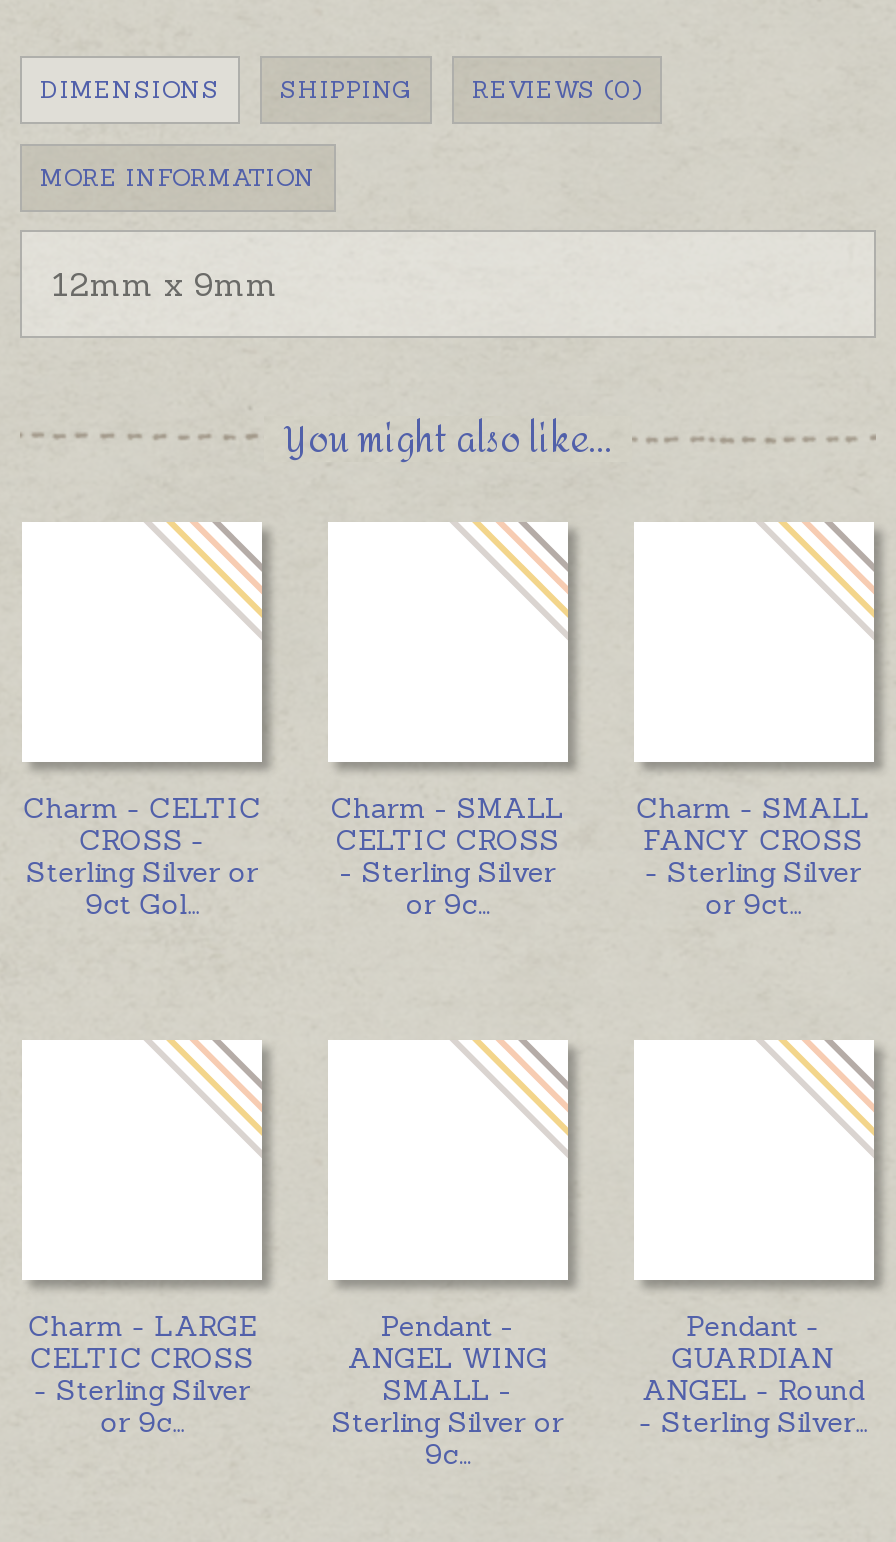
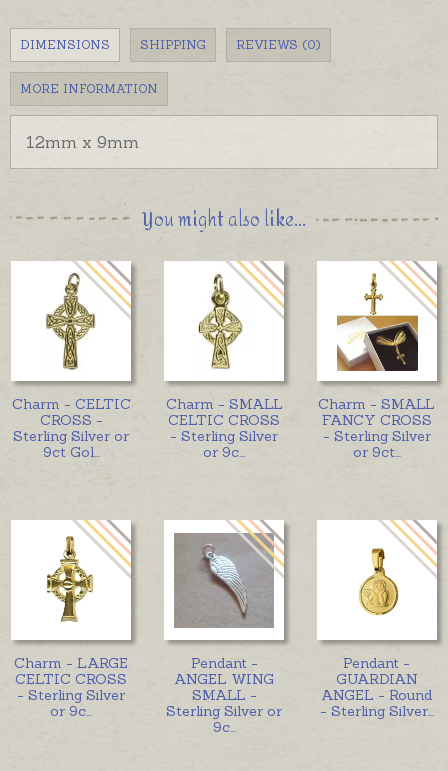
+ [image]

+ [image]

+ [image]

+ [image]

+ [image]

+ [image]
